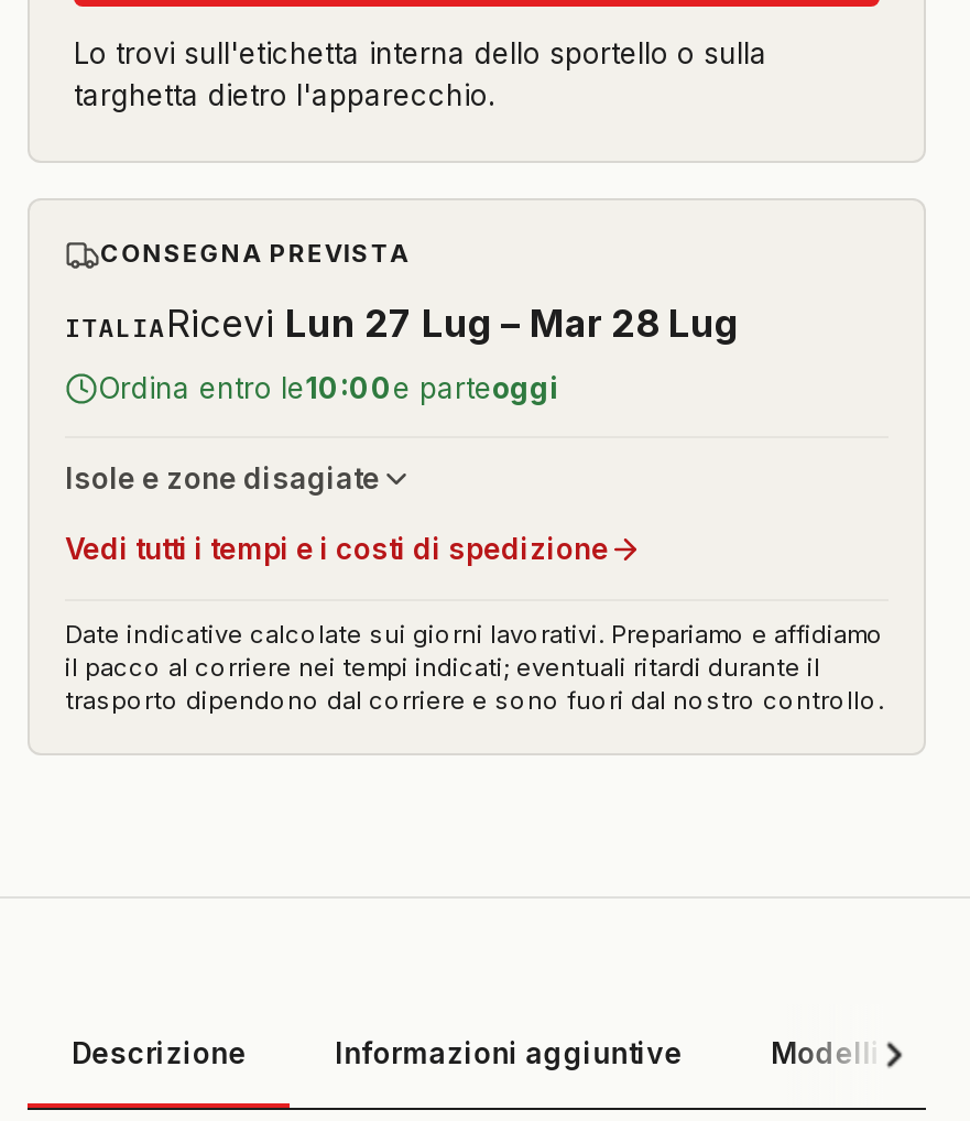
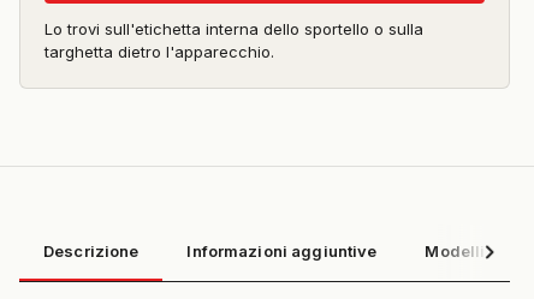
- CONSEGNA PREVISTA
- ITALIARicevi Lun 27 Lug – Mar 28 Lug
- Ordina entro le10:00e parteoggi
- Isole e zone disagiate
- Vedi tutti i tempi e i costi di spedizione
- Date indicative calcolate sui giorni lavorativi. Prepariamo e affidiamo
- il pacco al corriere nei tempi indicati; eventuali ritardi durante il
- trasporto dipendono dal corriere e sono fuori dal nostro controllo.
